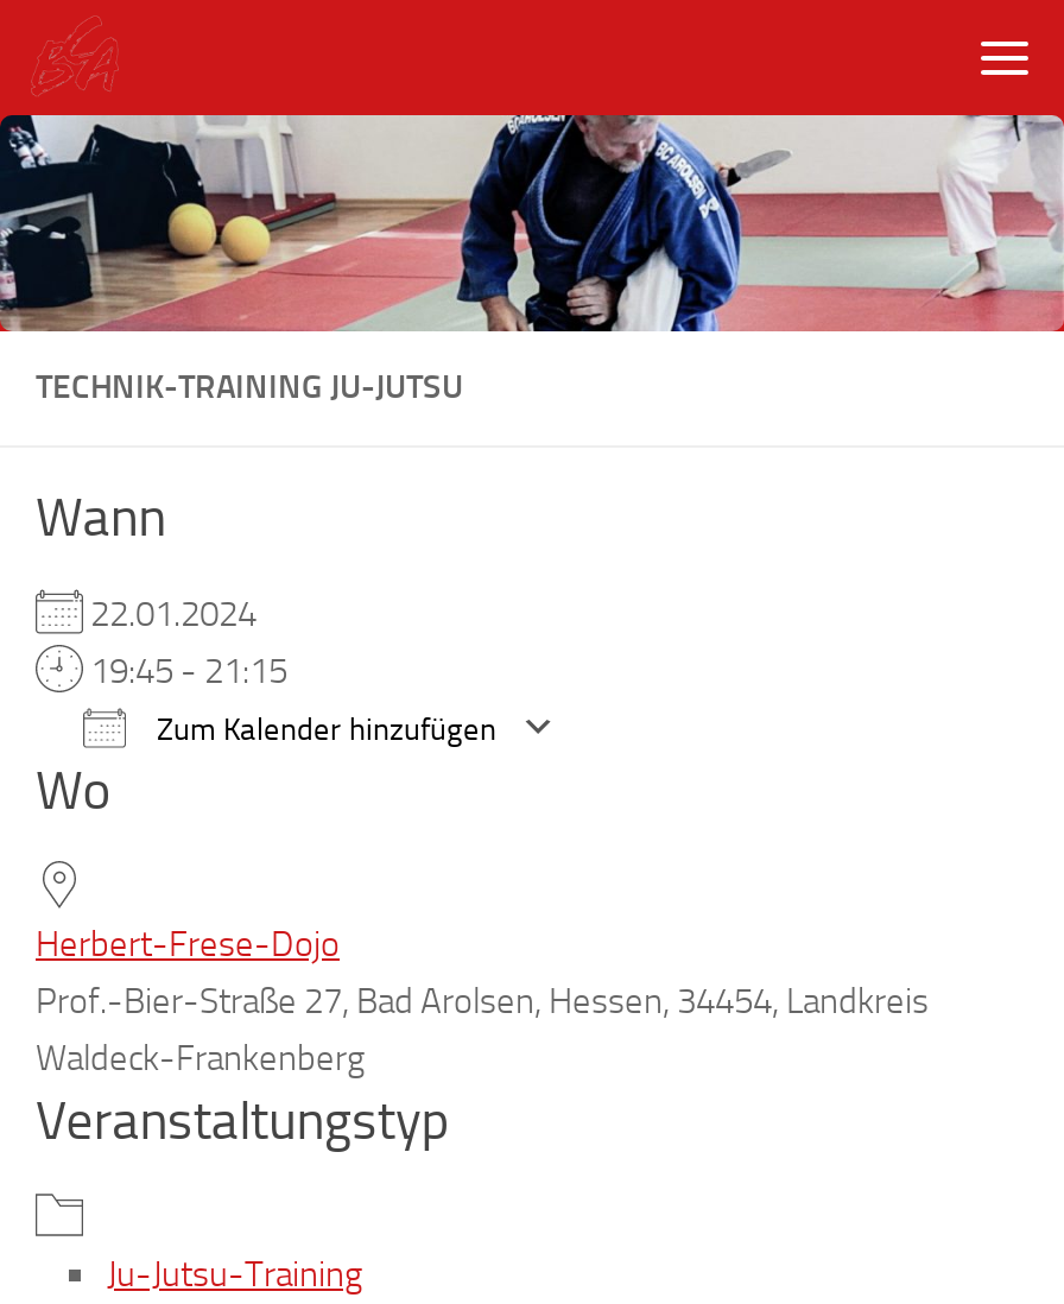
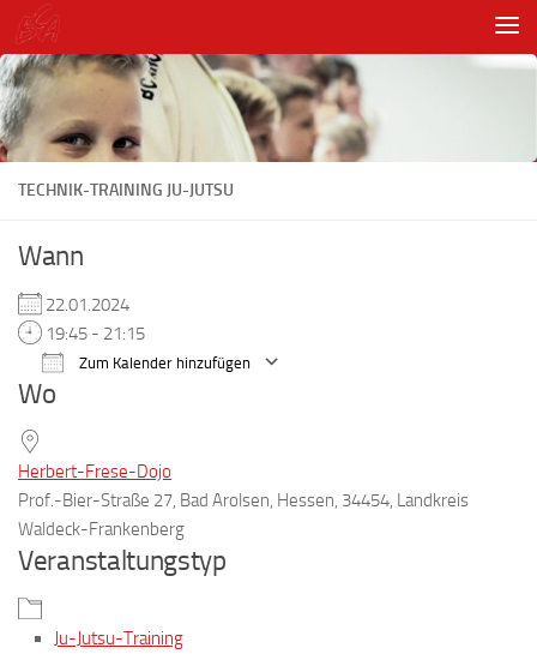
- [image]
+ [image]
